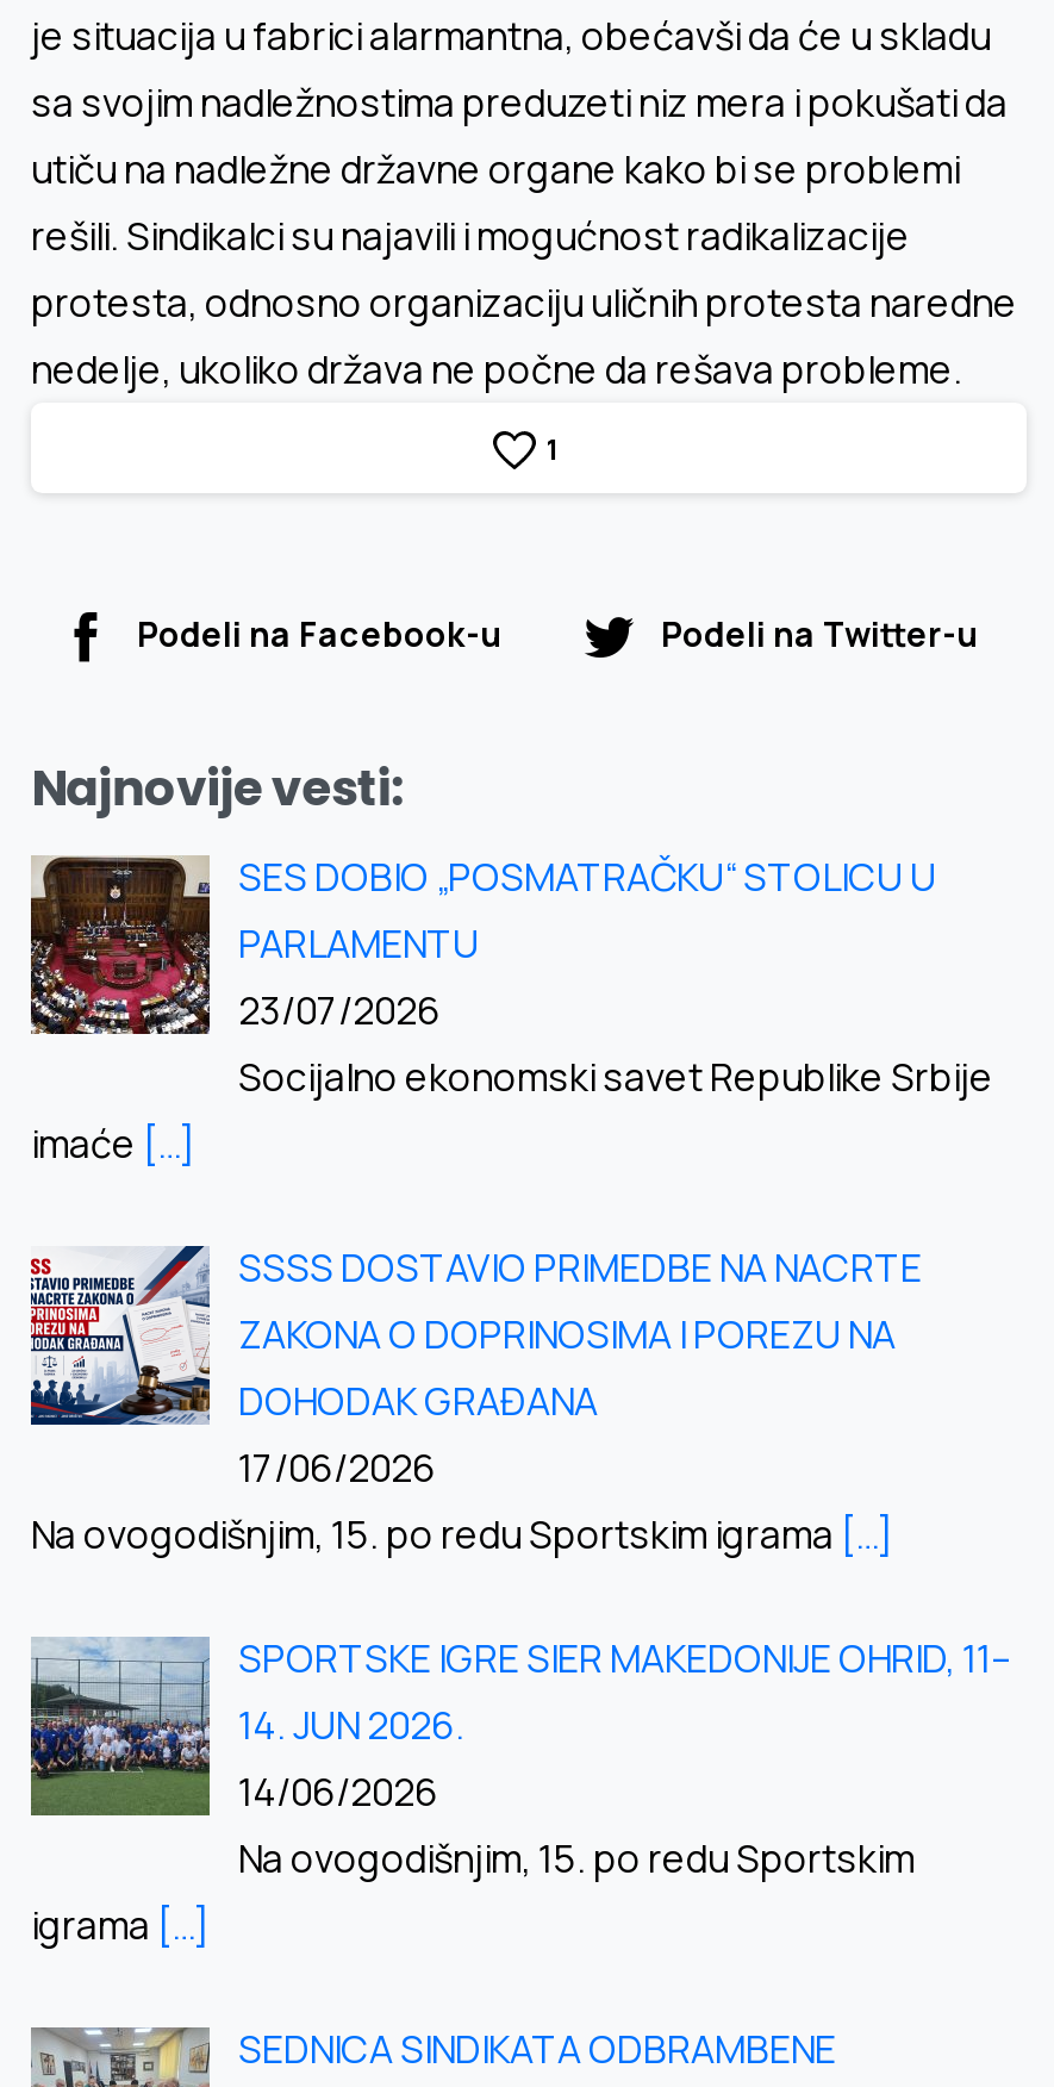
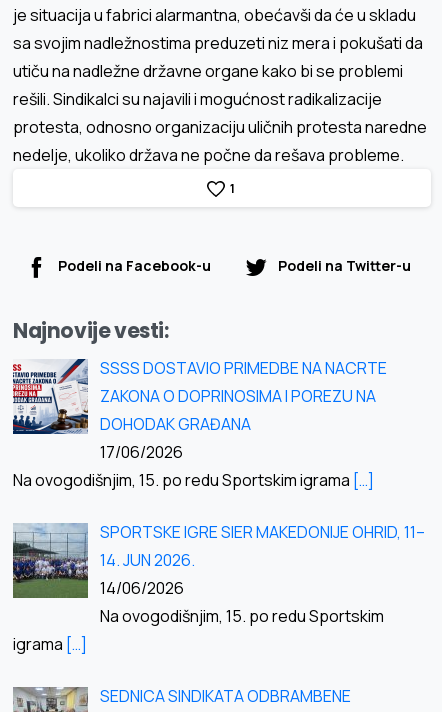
- [image]
- SES DOBIO „POSMATRAČKU“ STOLICU U
- PARLAMENTU
- 23/07/2026
- Socijalno ekonomski savet Republike Srbije
- imaće […]
